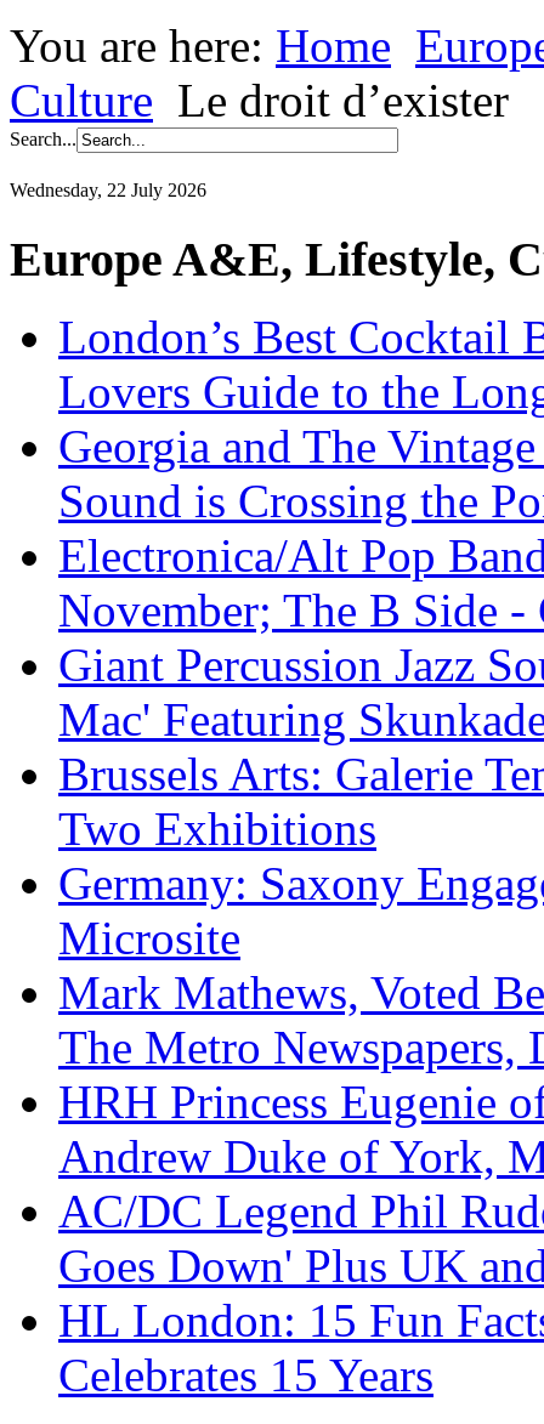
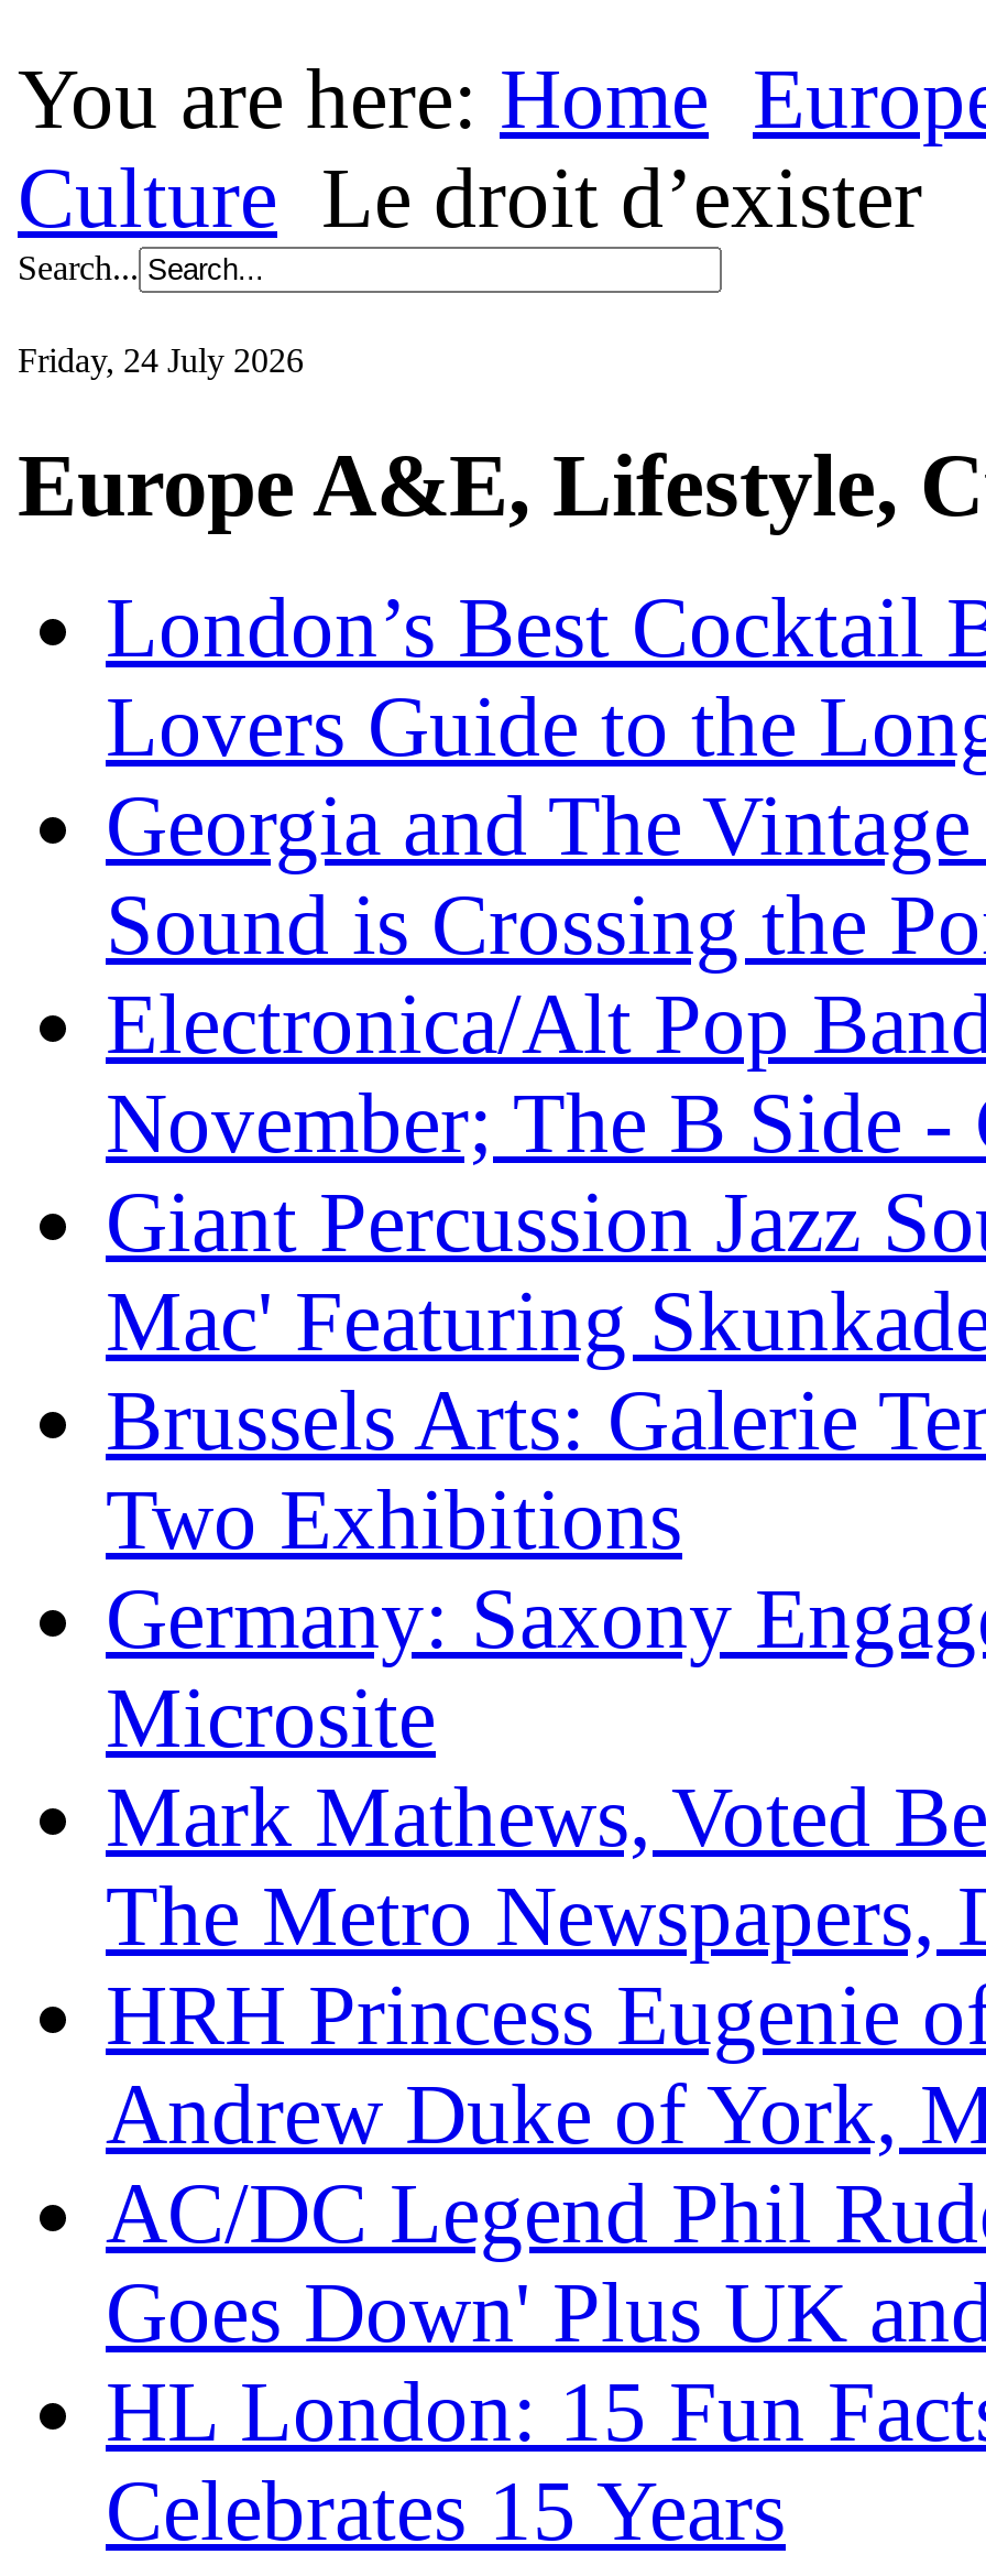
- Wednesday, 22 July 2026
+ Friday, 24 July 2026
